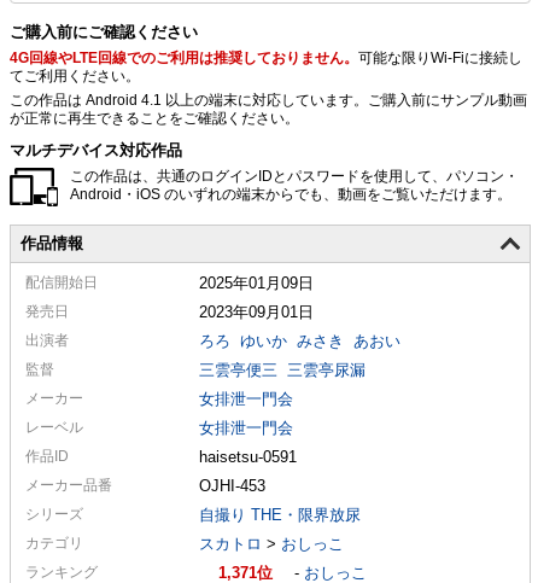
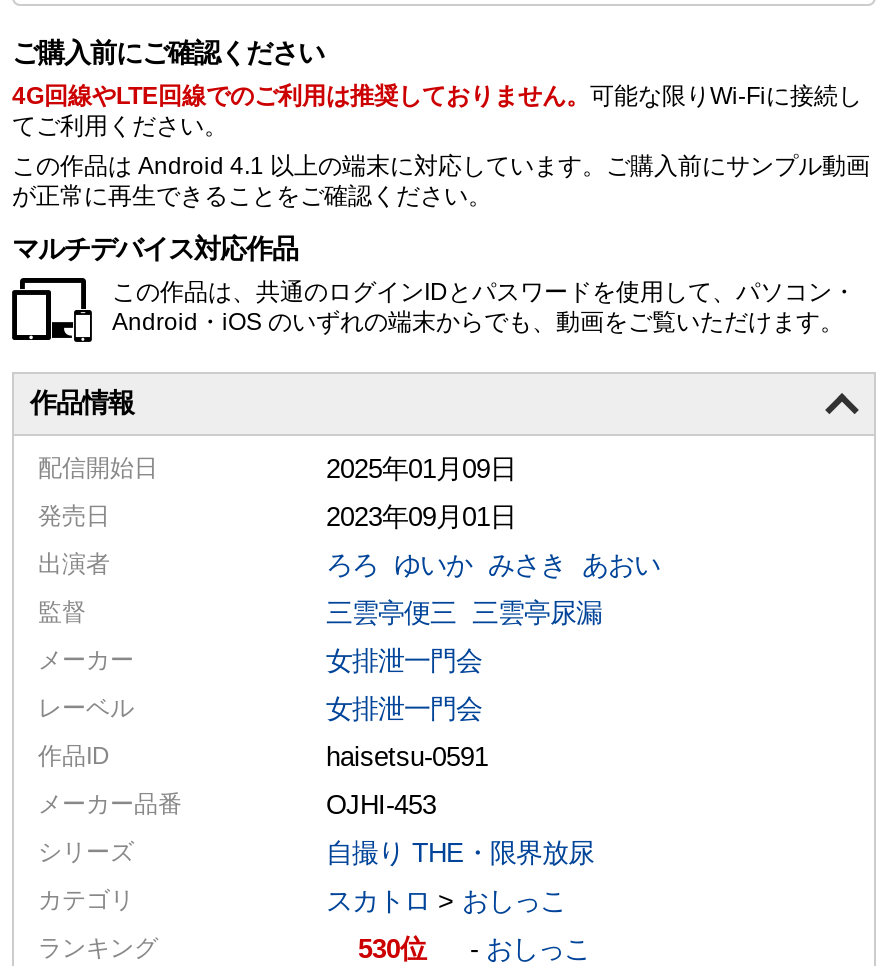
- 1,371
+ 530
